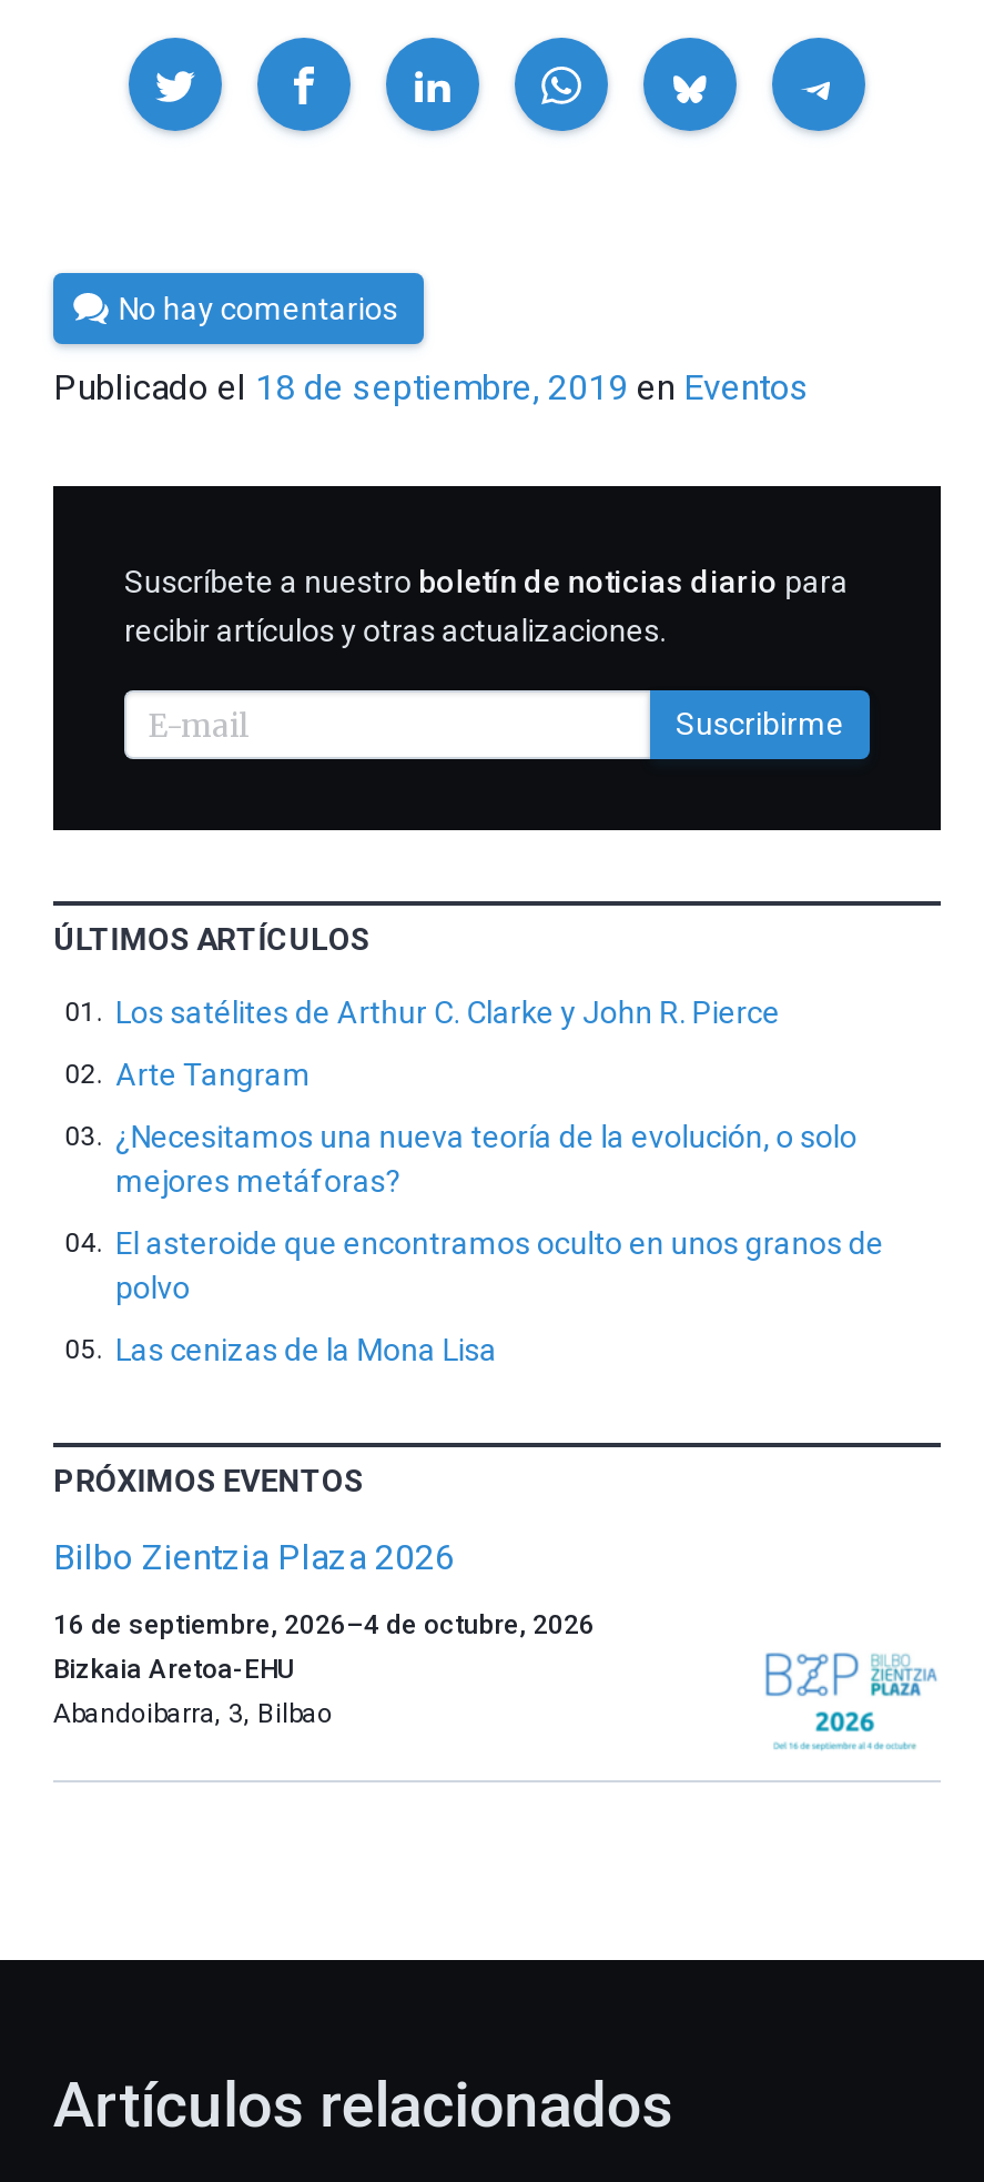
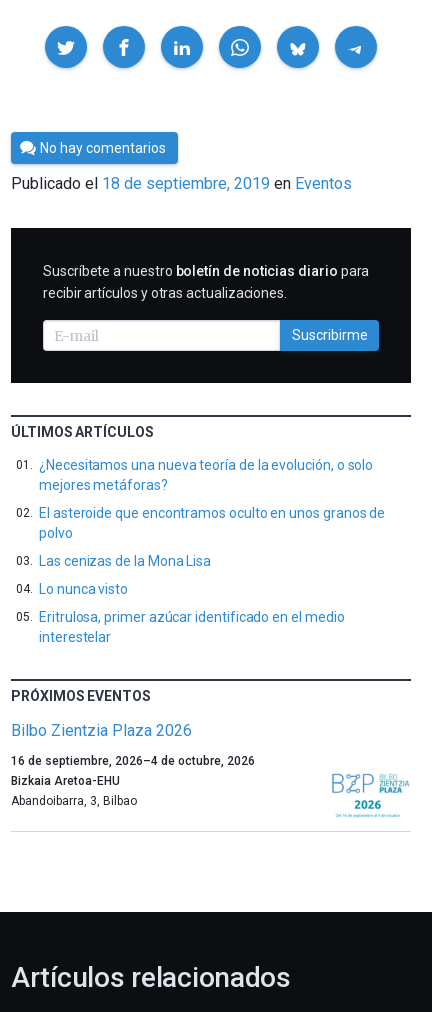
- Los satélites de Arthur C. Clarke y John R. Pierce
- Arte Tangram

moved up: ¿Necesitamos una nueva teoría de la evolución, o solo | mejores metáforas? | El asteroide que encontramos oculto en unos granos de | polvo | Las cenizas de la Mona Lisa

+ Lo nunca visto
+ Eritrulosa, primer azúcar identificado en el medio
+ interestelar
